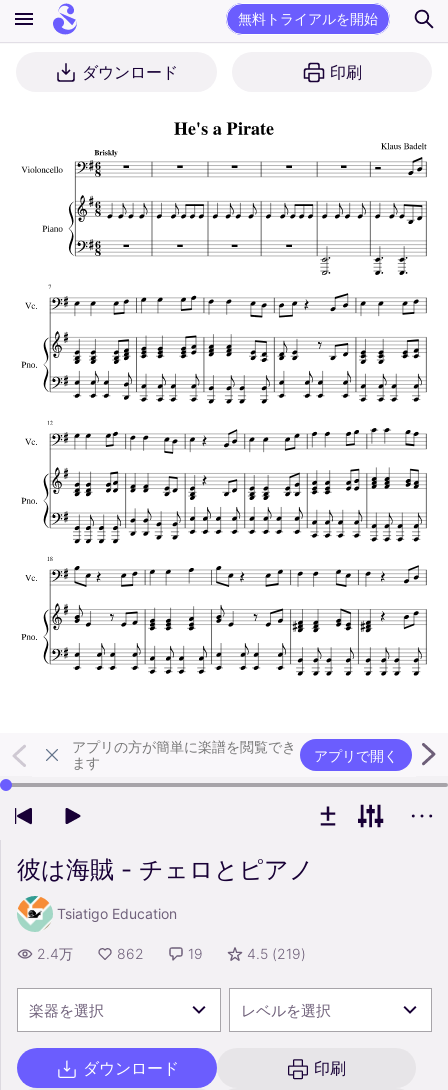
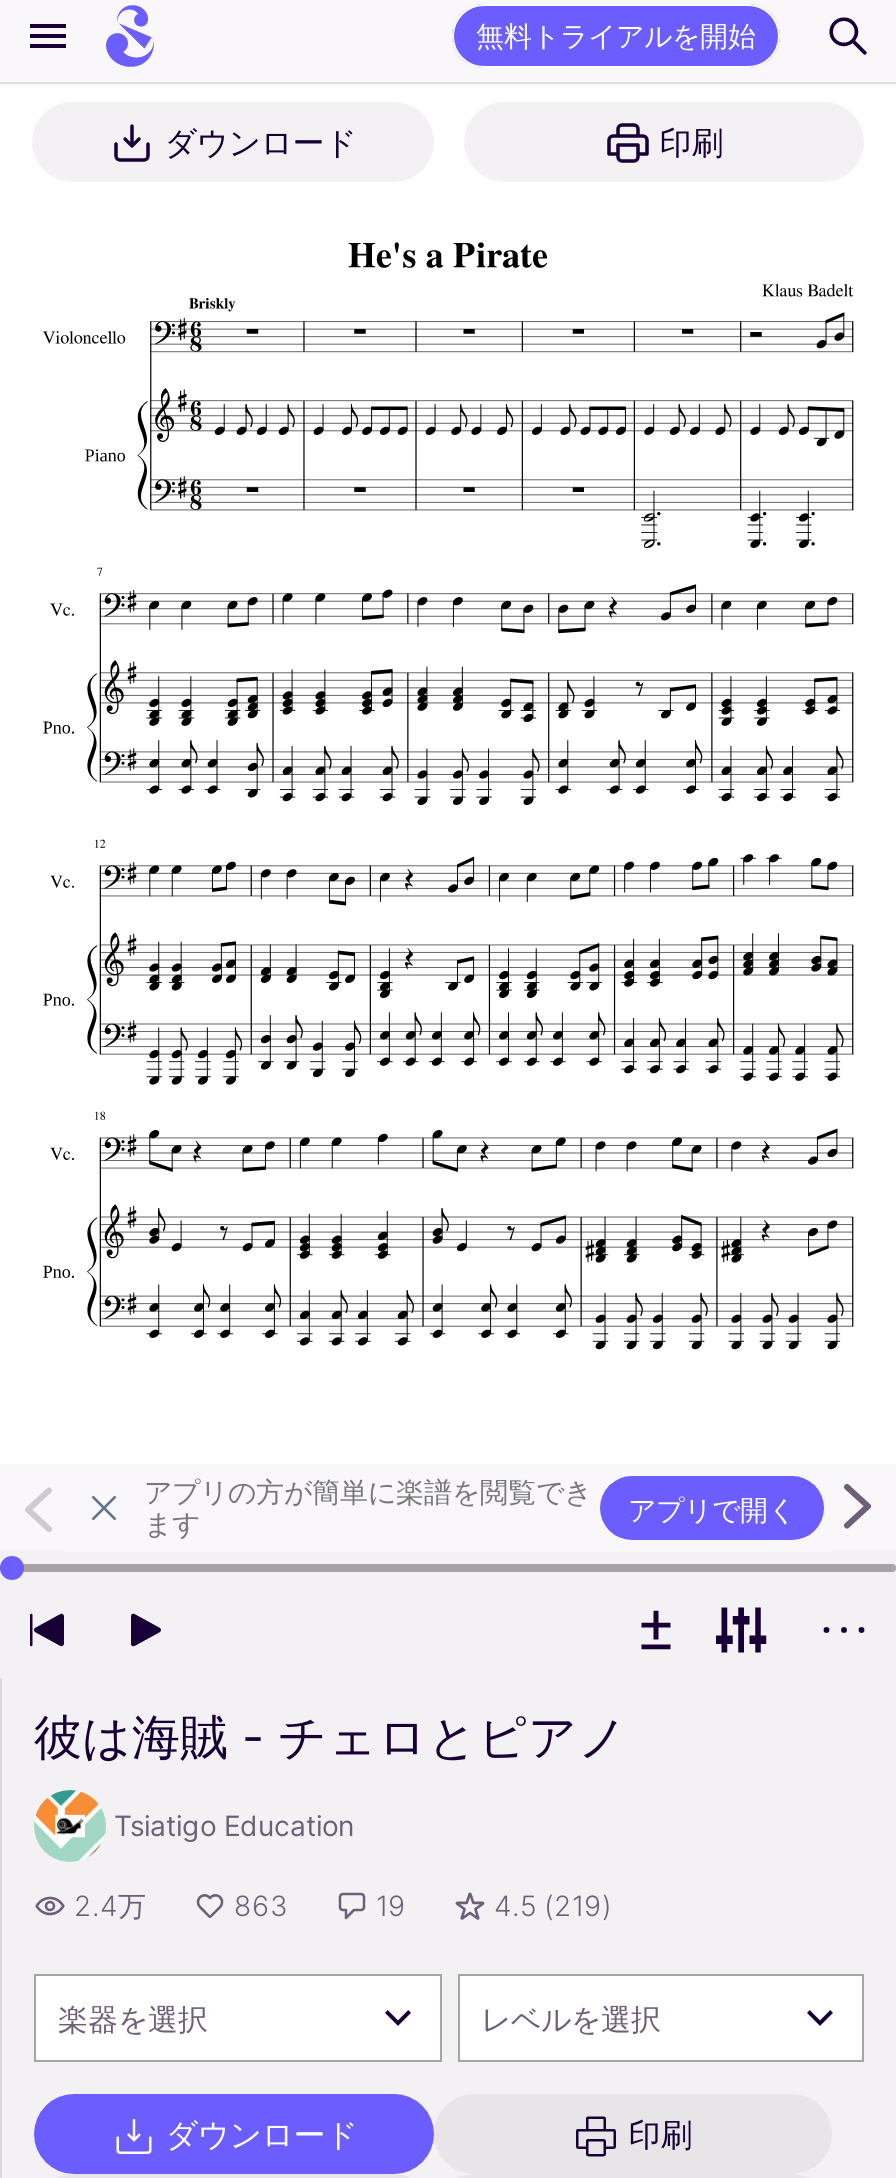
- 862
+ 863
